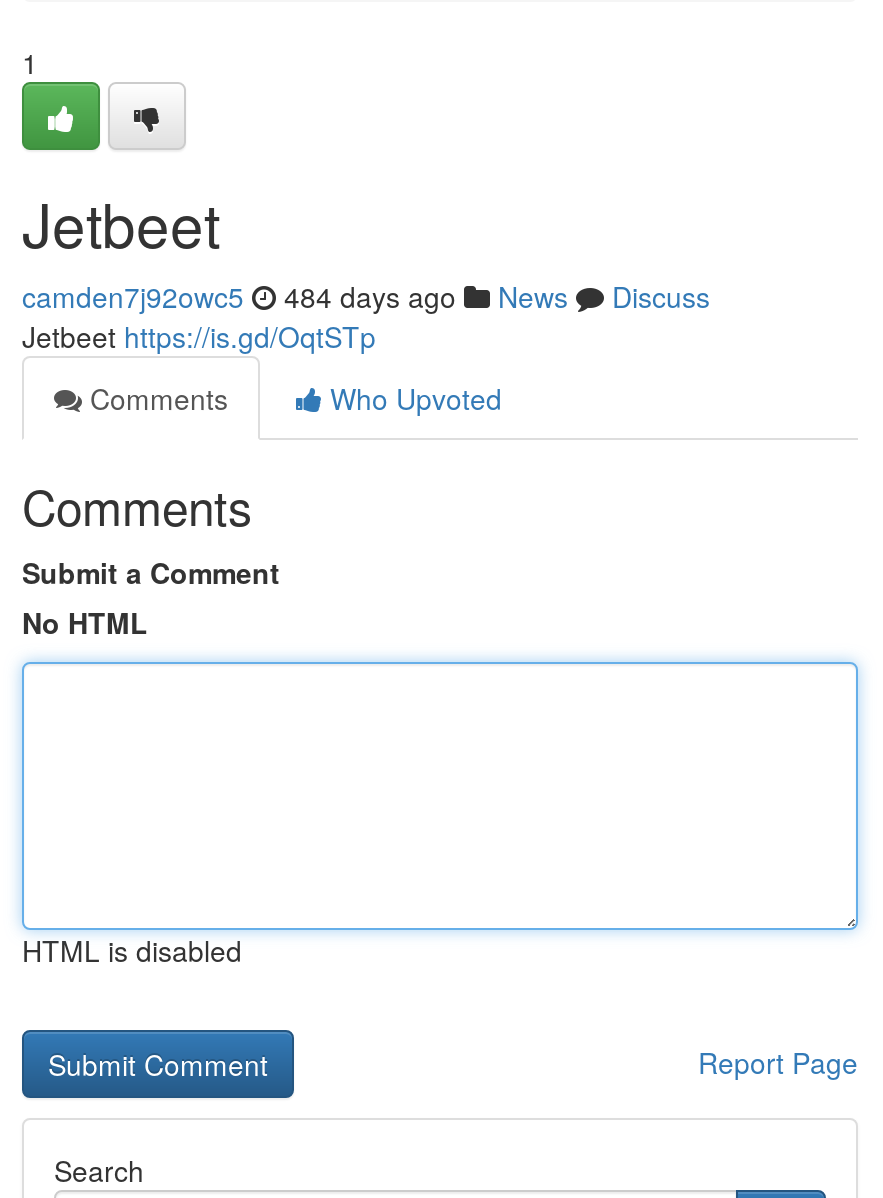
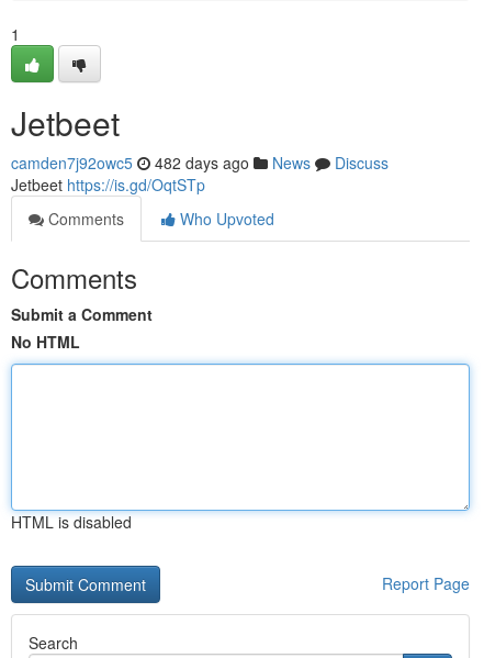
- camden7j92owc5 484 days ago News Discuss
+ camden7j92owc5 482 days ago News Discuss
